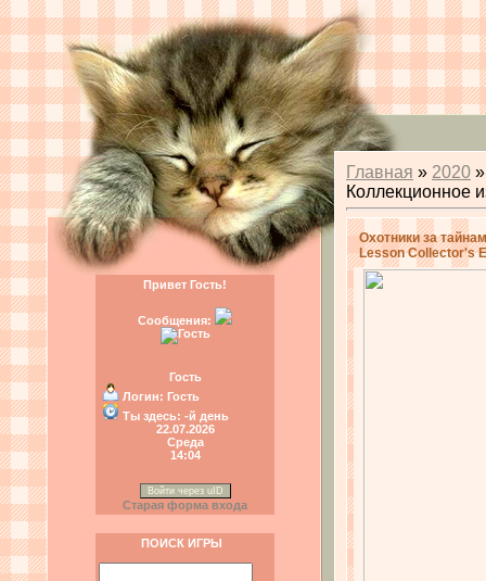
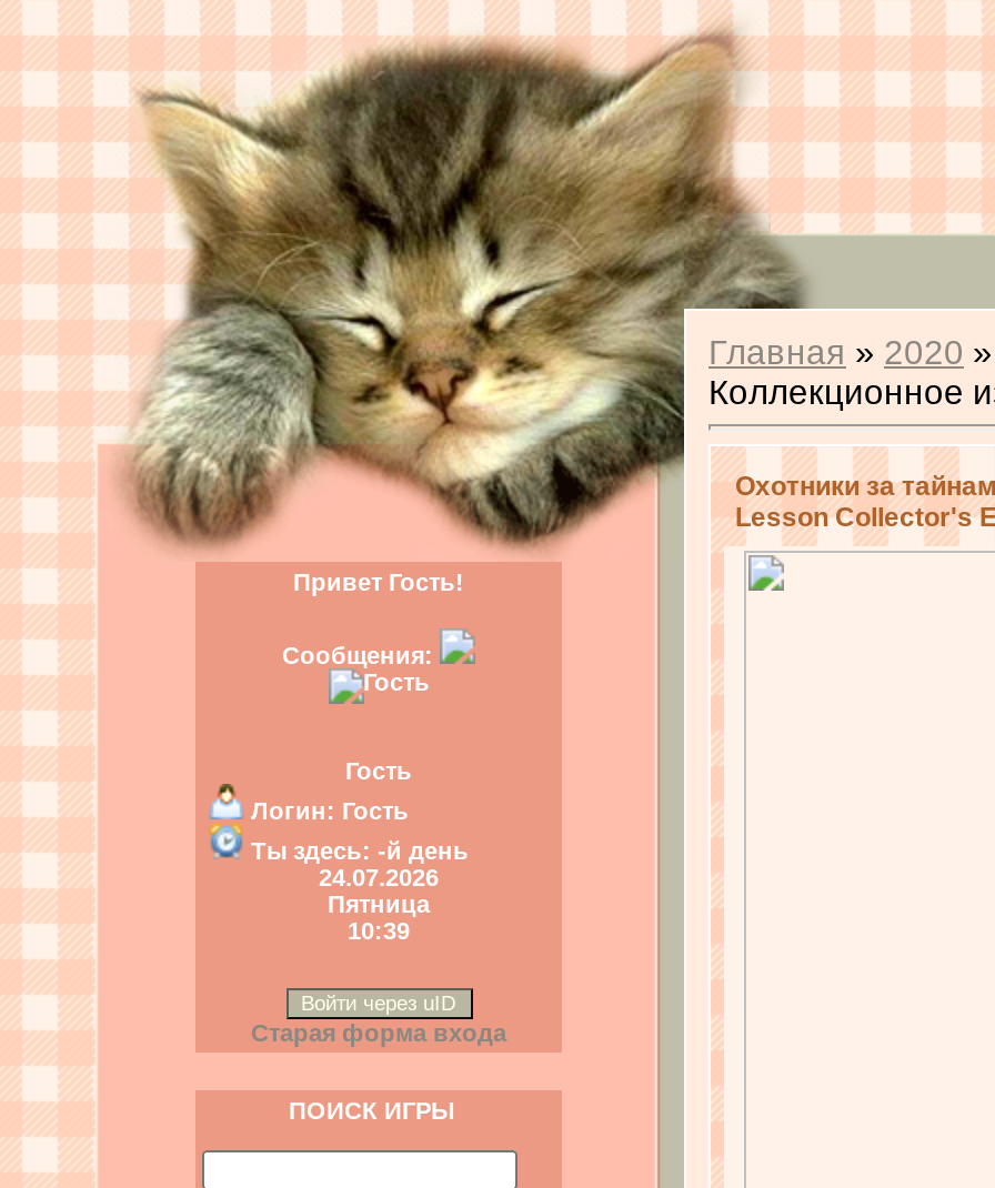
- 22.07.2026
- Среда
- 14:04
+ 24.07.2026
+ Пятница
+ 10:39
